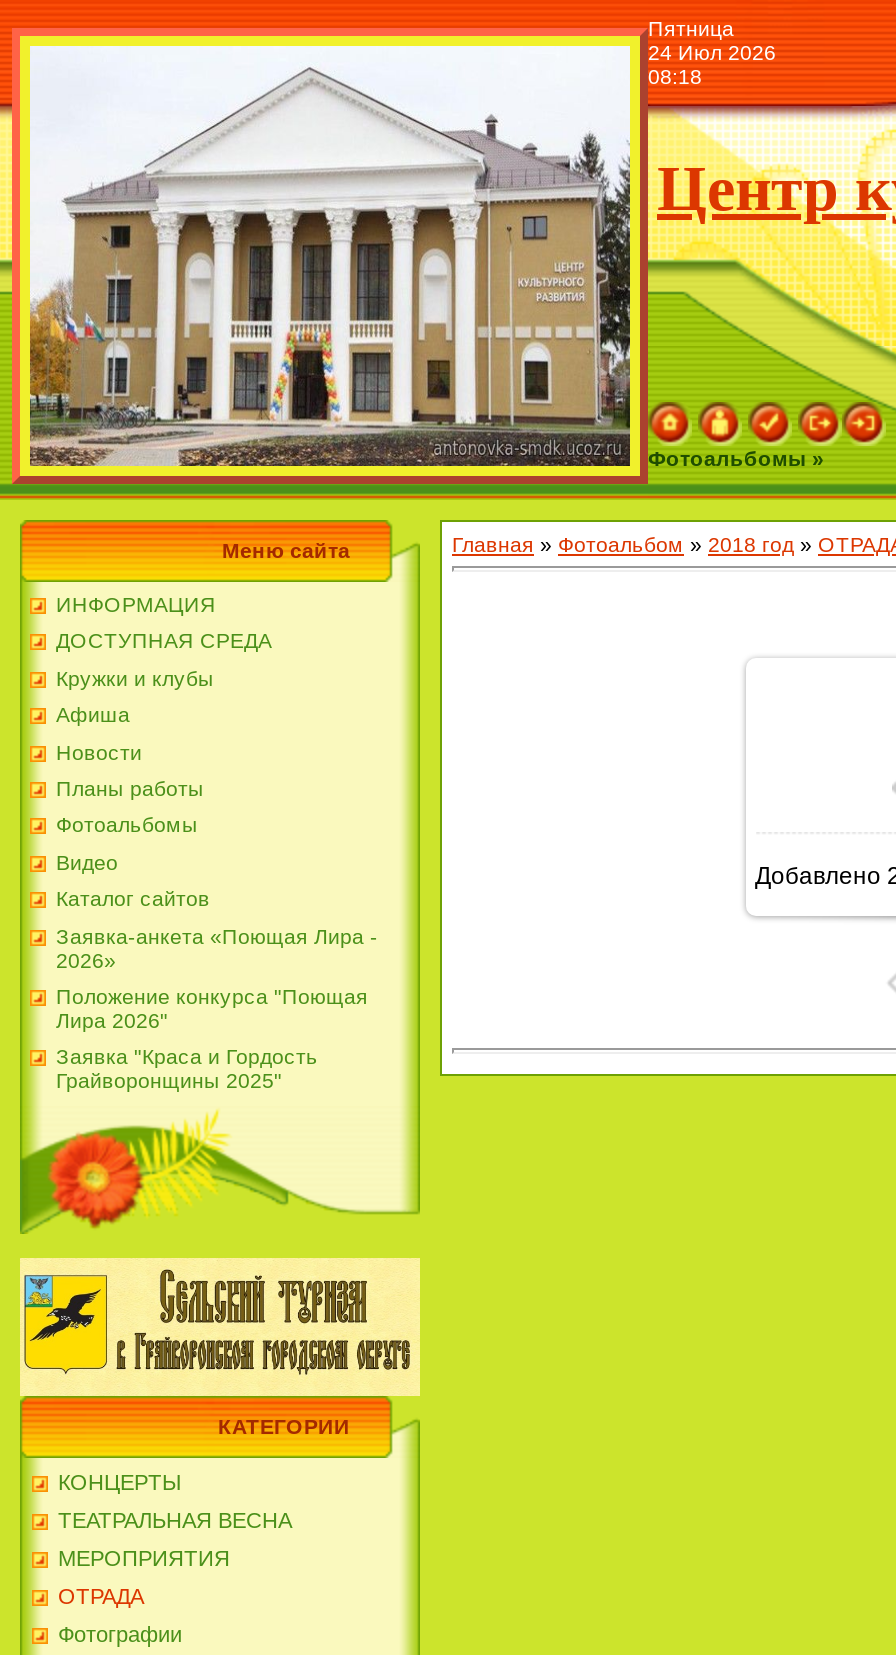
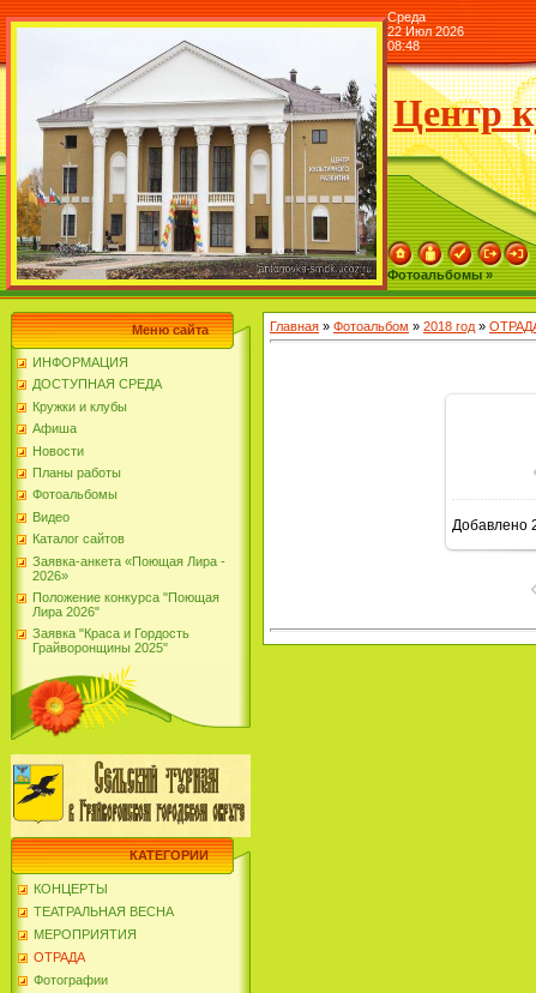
- Пятница
- 24 Июл 2026
- 08:18
+ Среда
+ 22 Июл 2026
+ 08:48
